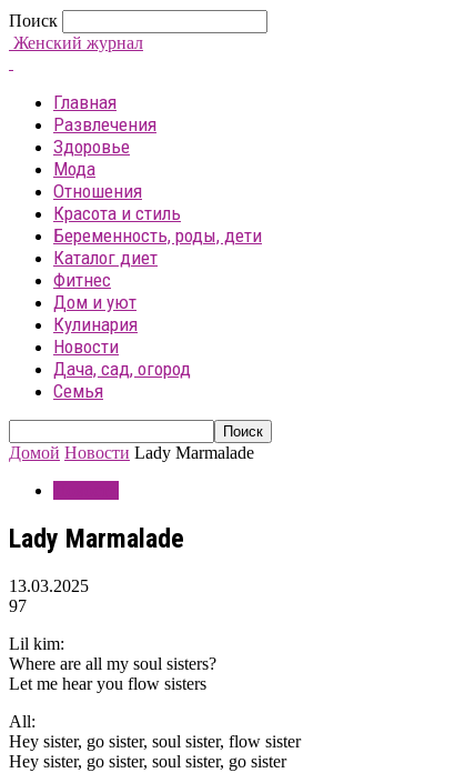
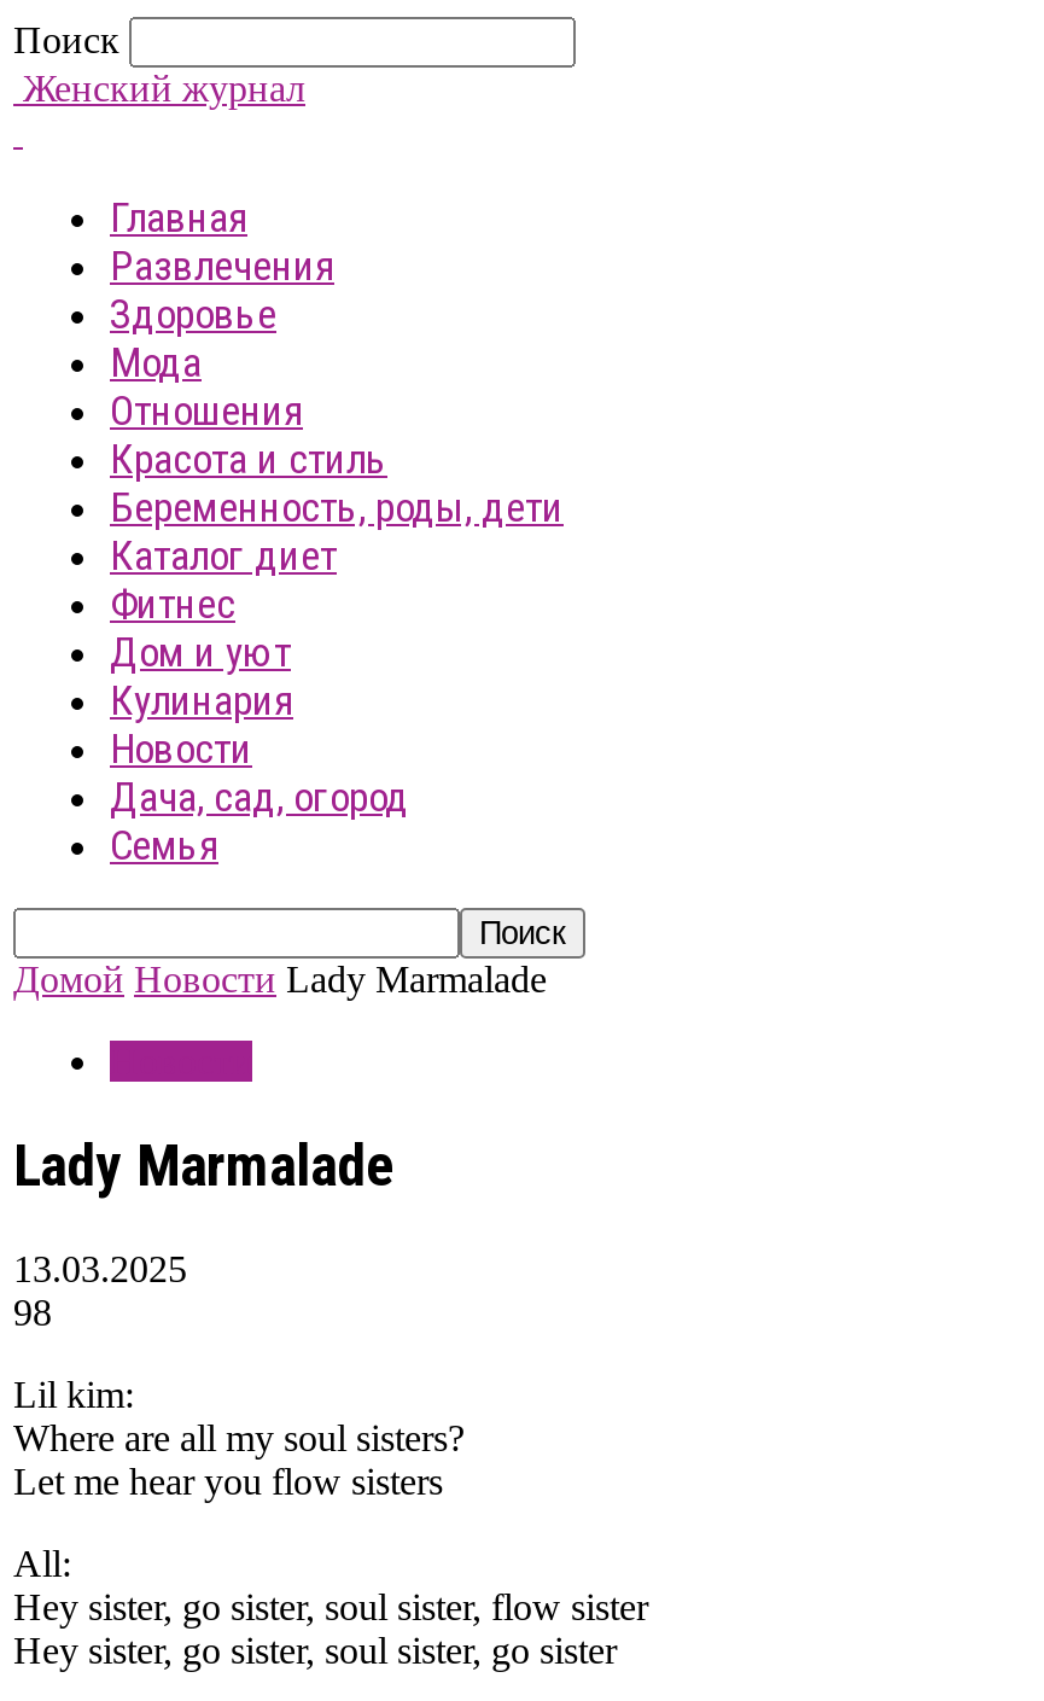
- 97
+ 98
